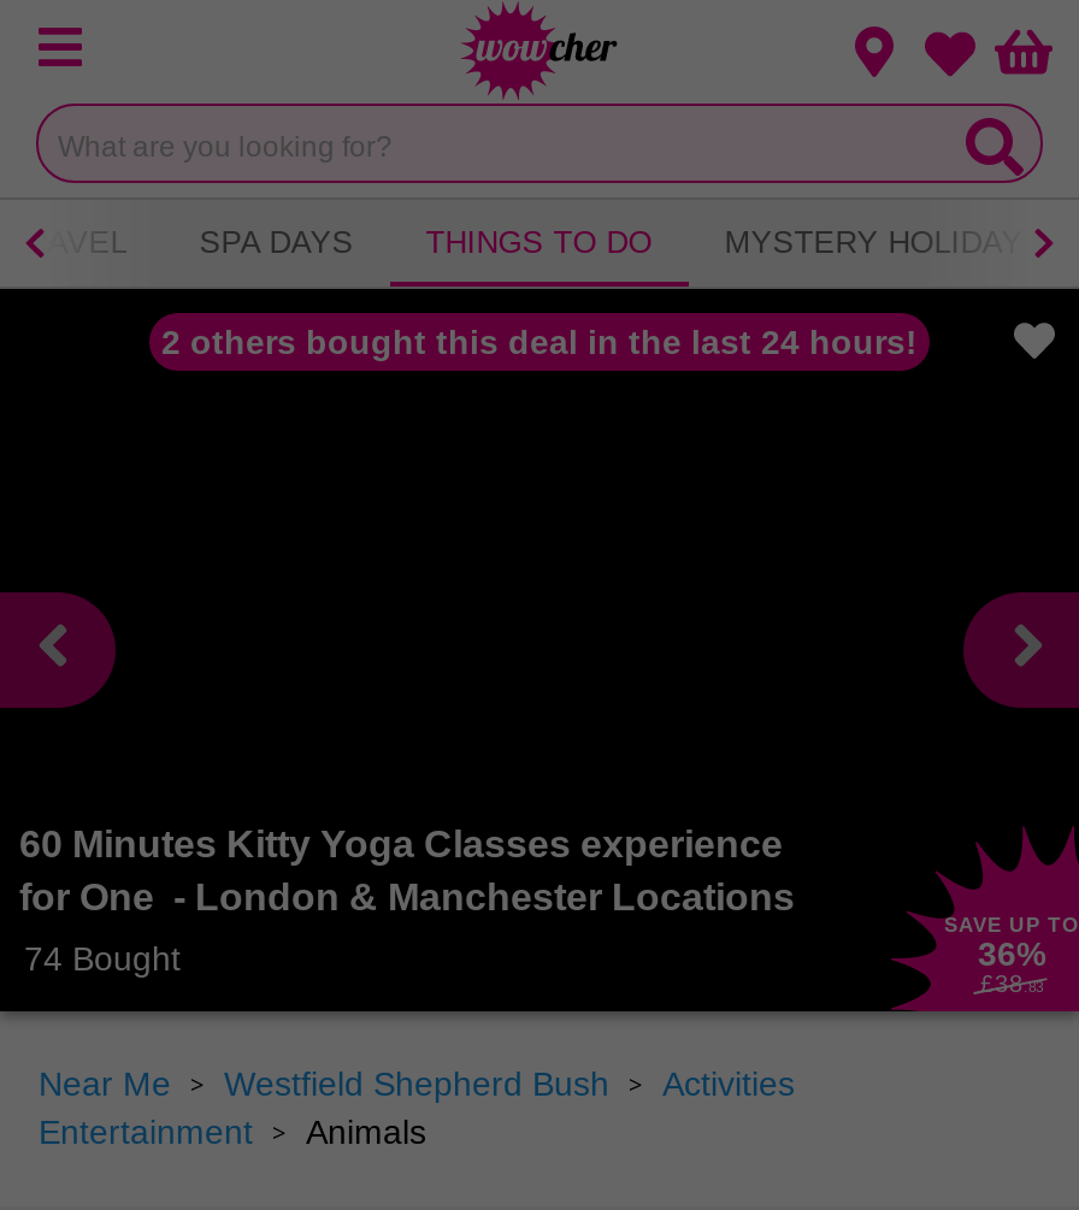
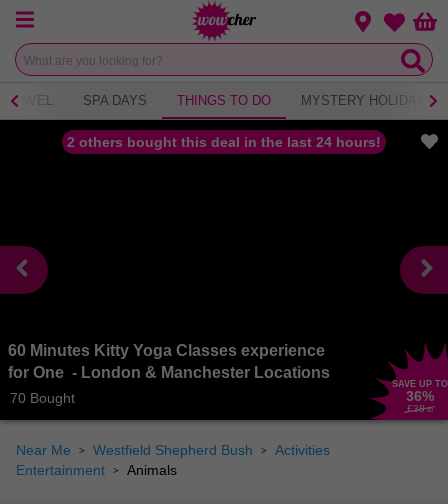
- 74 Bought
+ 70 Bought
